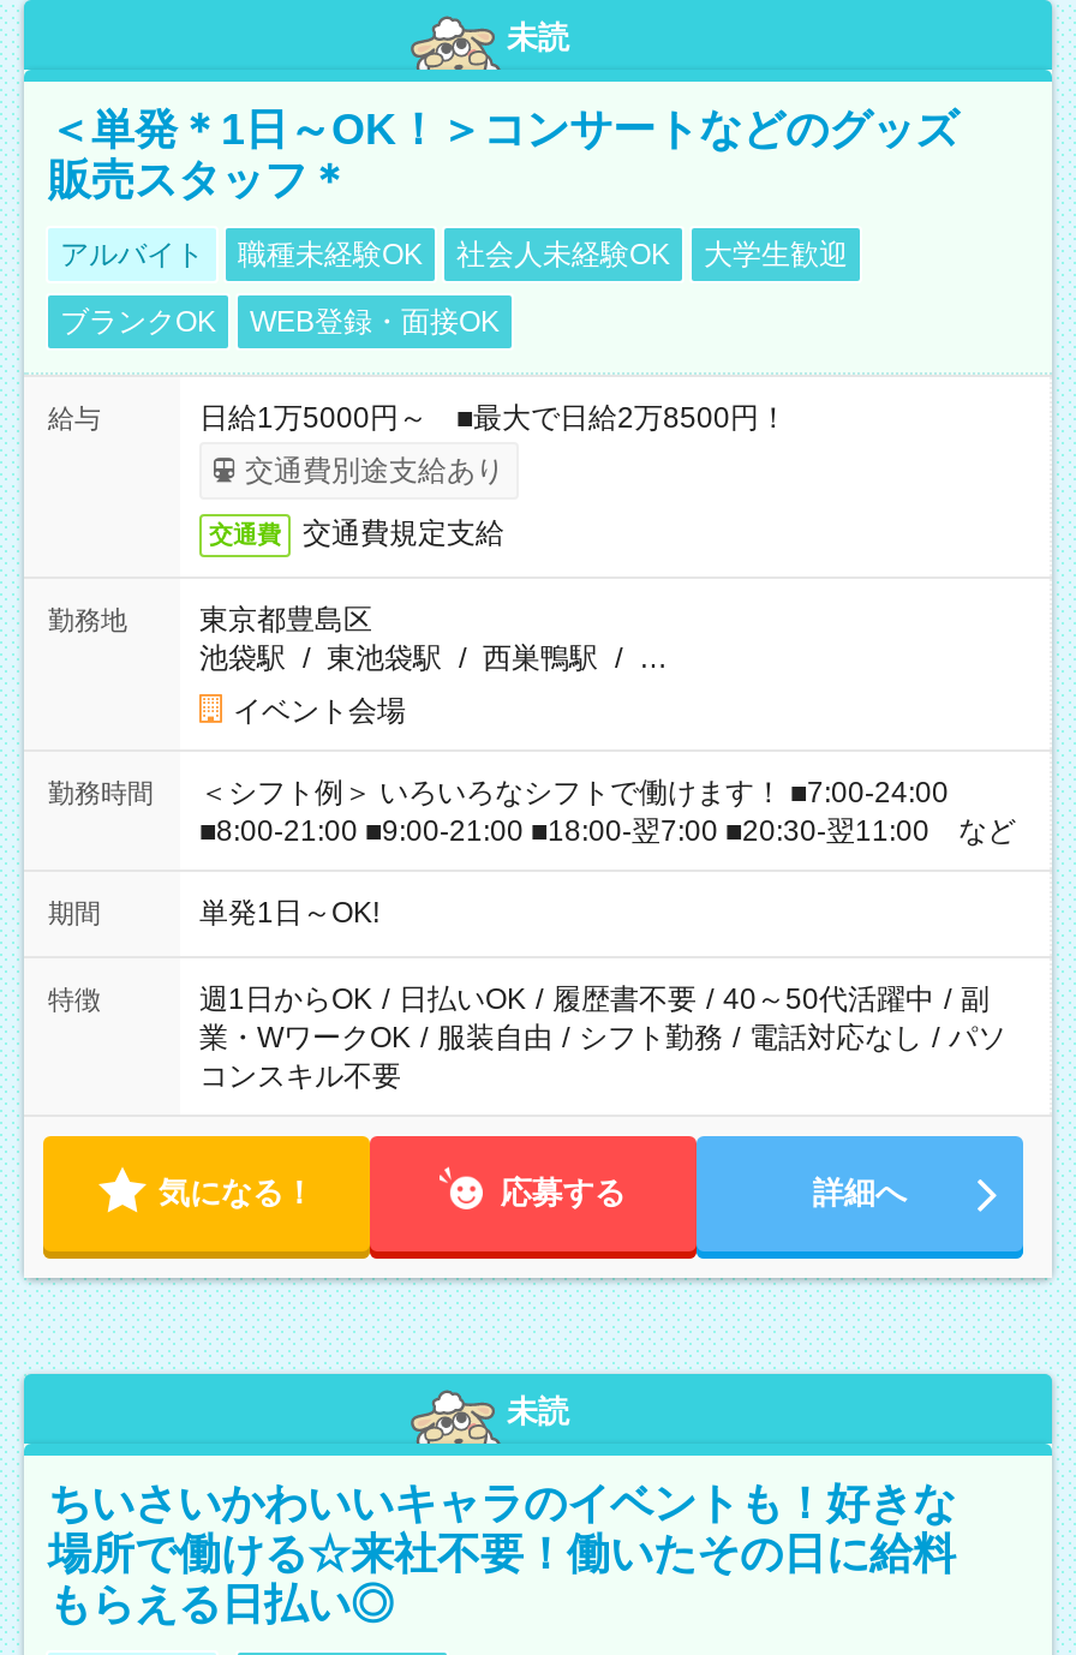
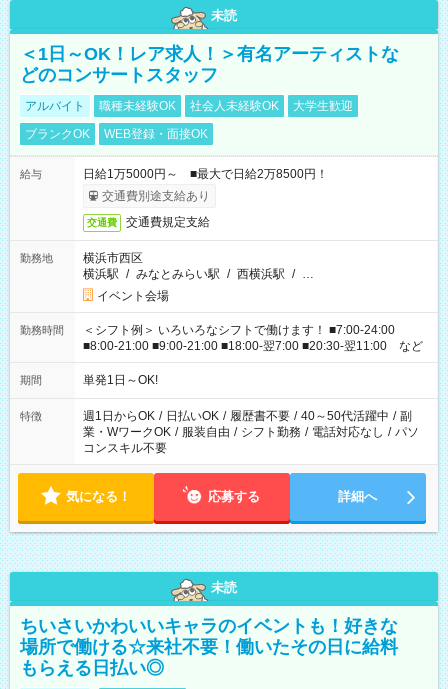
- ＜単発＊1日～OK！＞コンサートなどのグッズ
- 販売スタッフ＊
+ ＜1日～OK！レア求人！＞有名アーティストな
+ どのコンサートスタッフ

- 東京都豊島区
- 池袋駅 / 東池袋駅 / 西巣鴨駅 / …
+ 横浜市西区
+ 横浜駅 / みなとみらい駅 / 西横浜駅 / …
